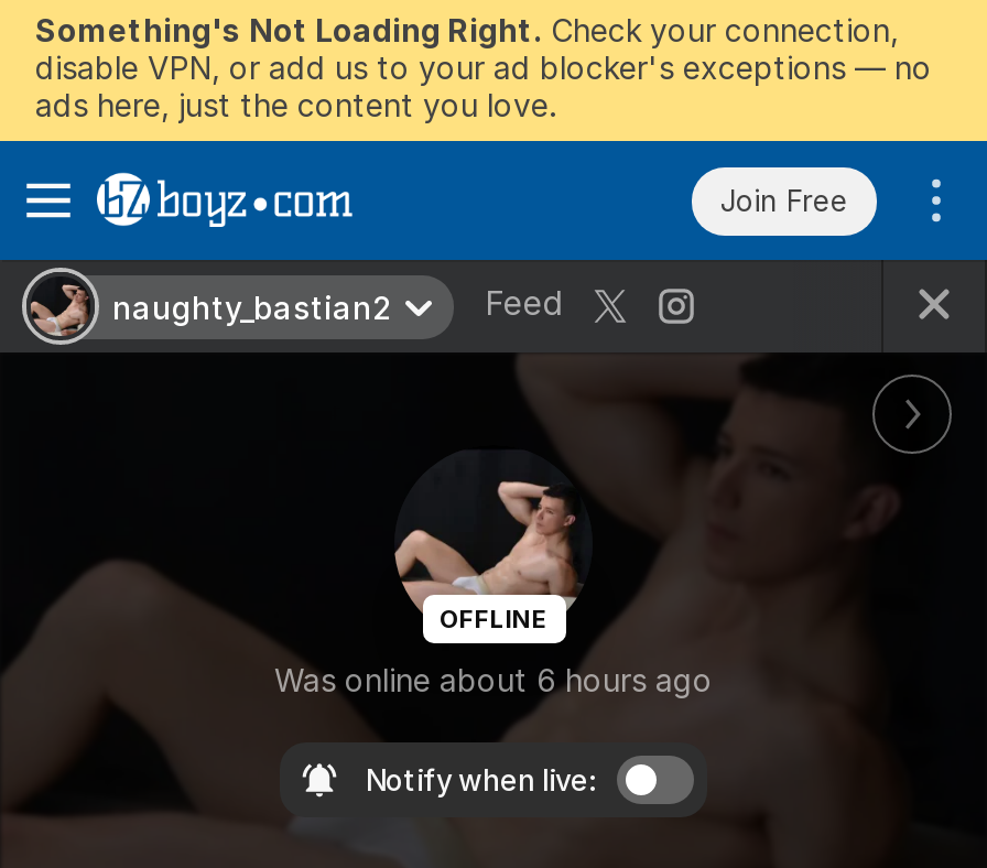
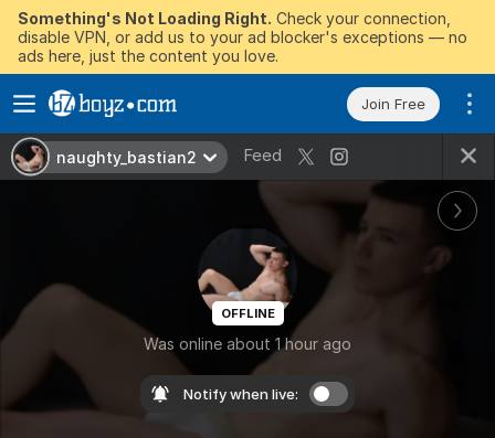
- Was online about 6 hours ago
+ Was online about 1 hour ago
